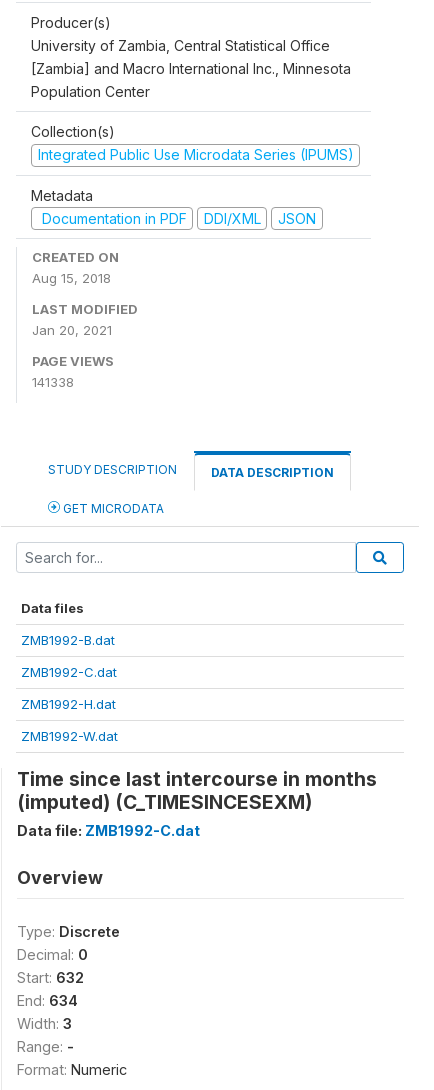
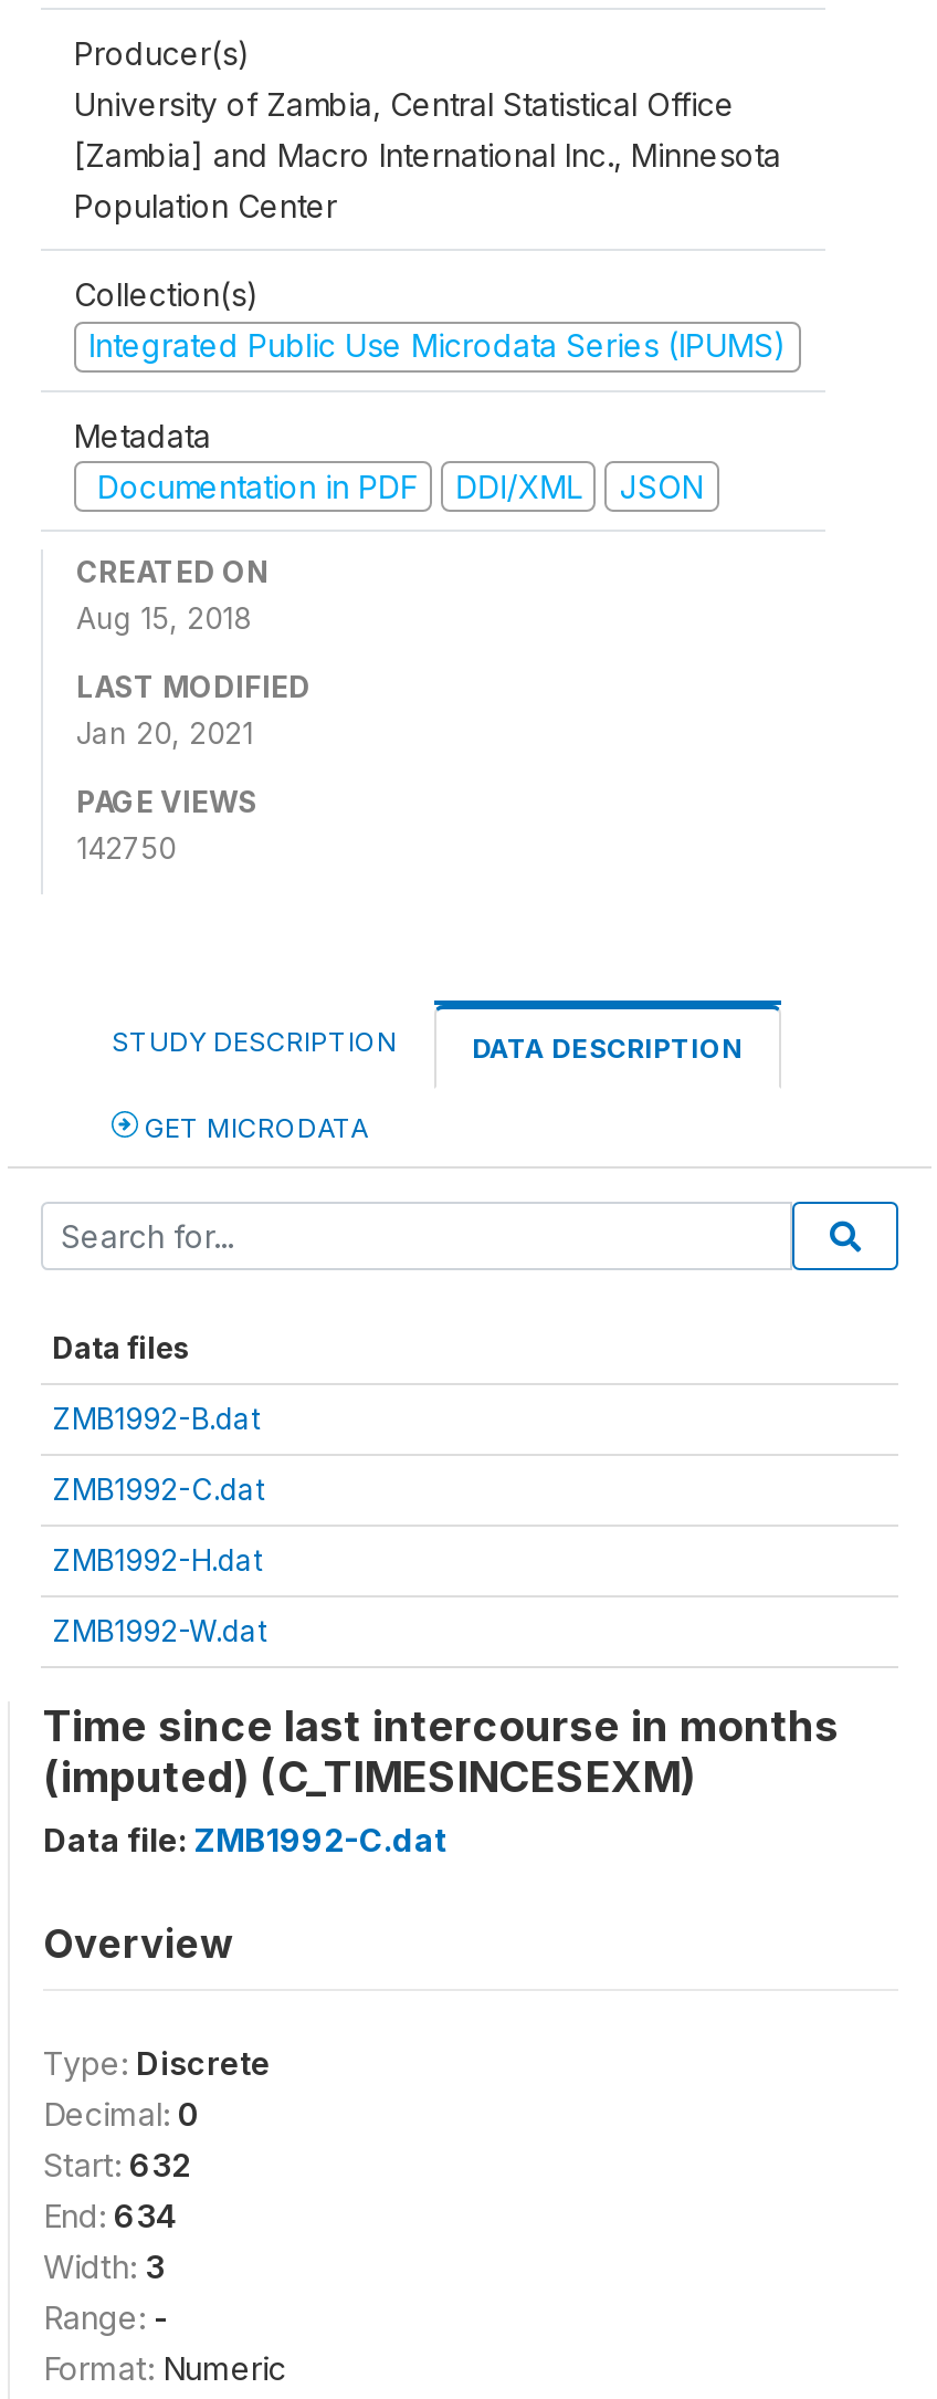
- 141338
+ 142750
